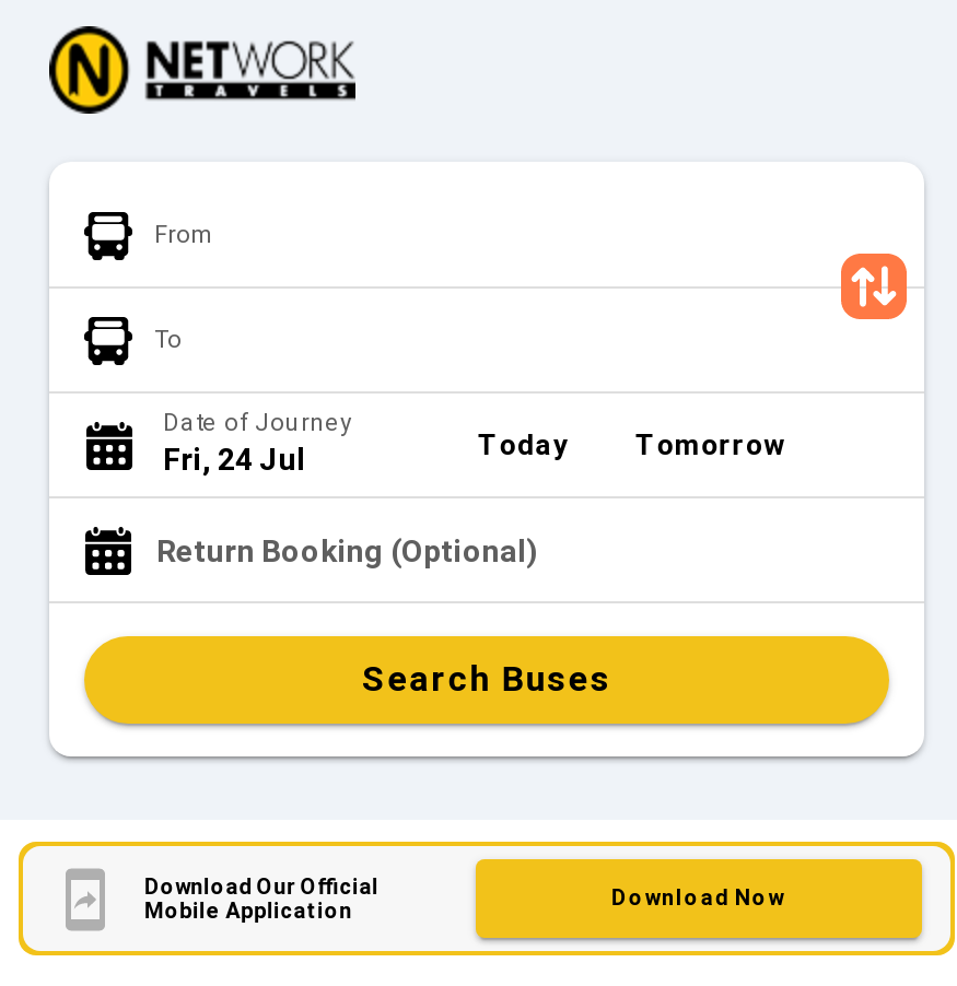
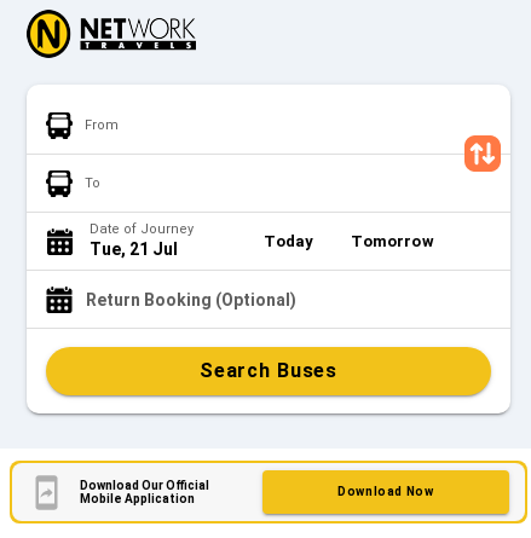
- Fri, 24 Jul
+ Tue, 21 Jul
